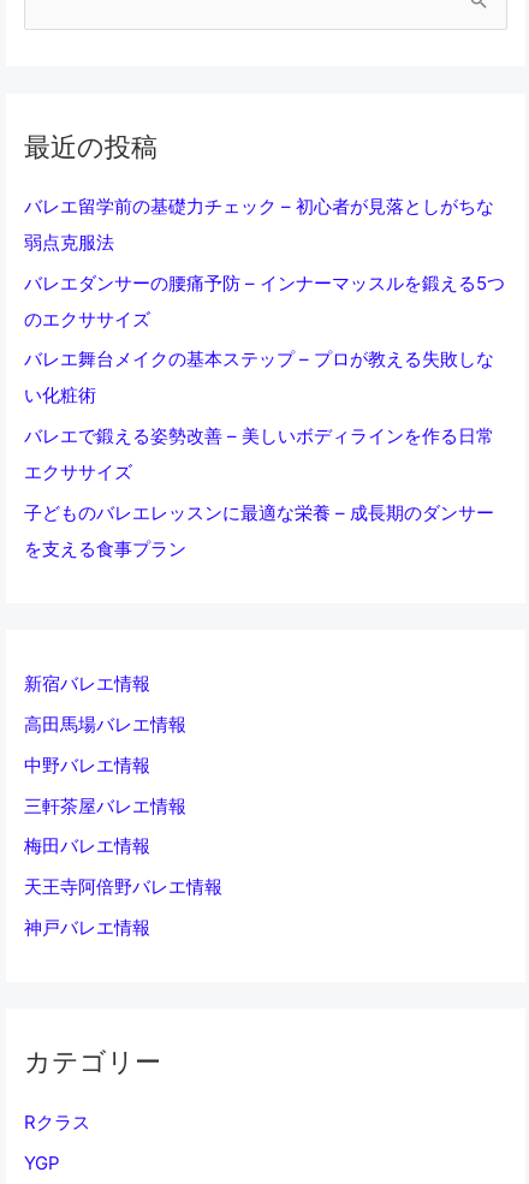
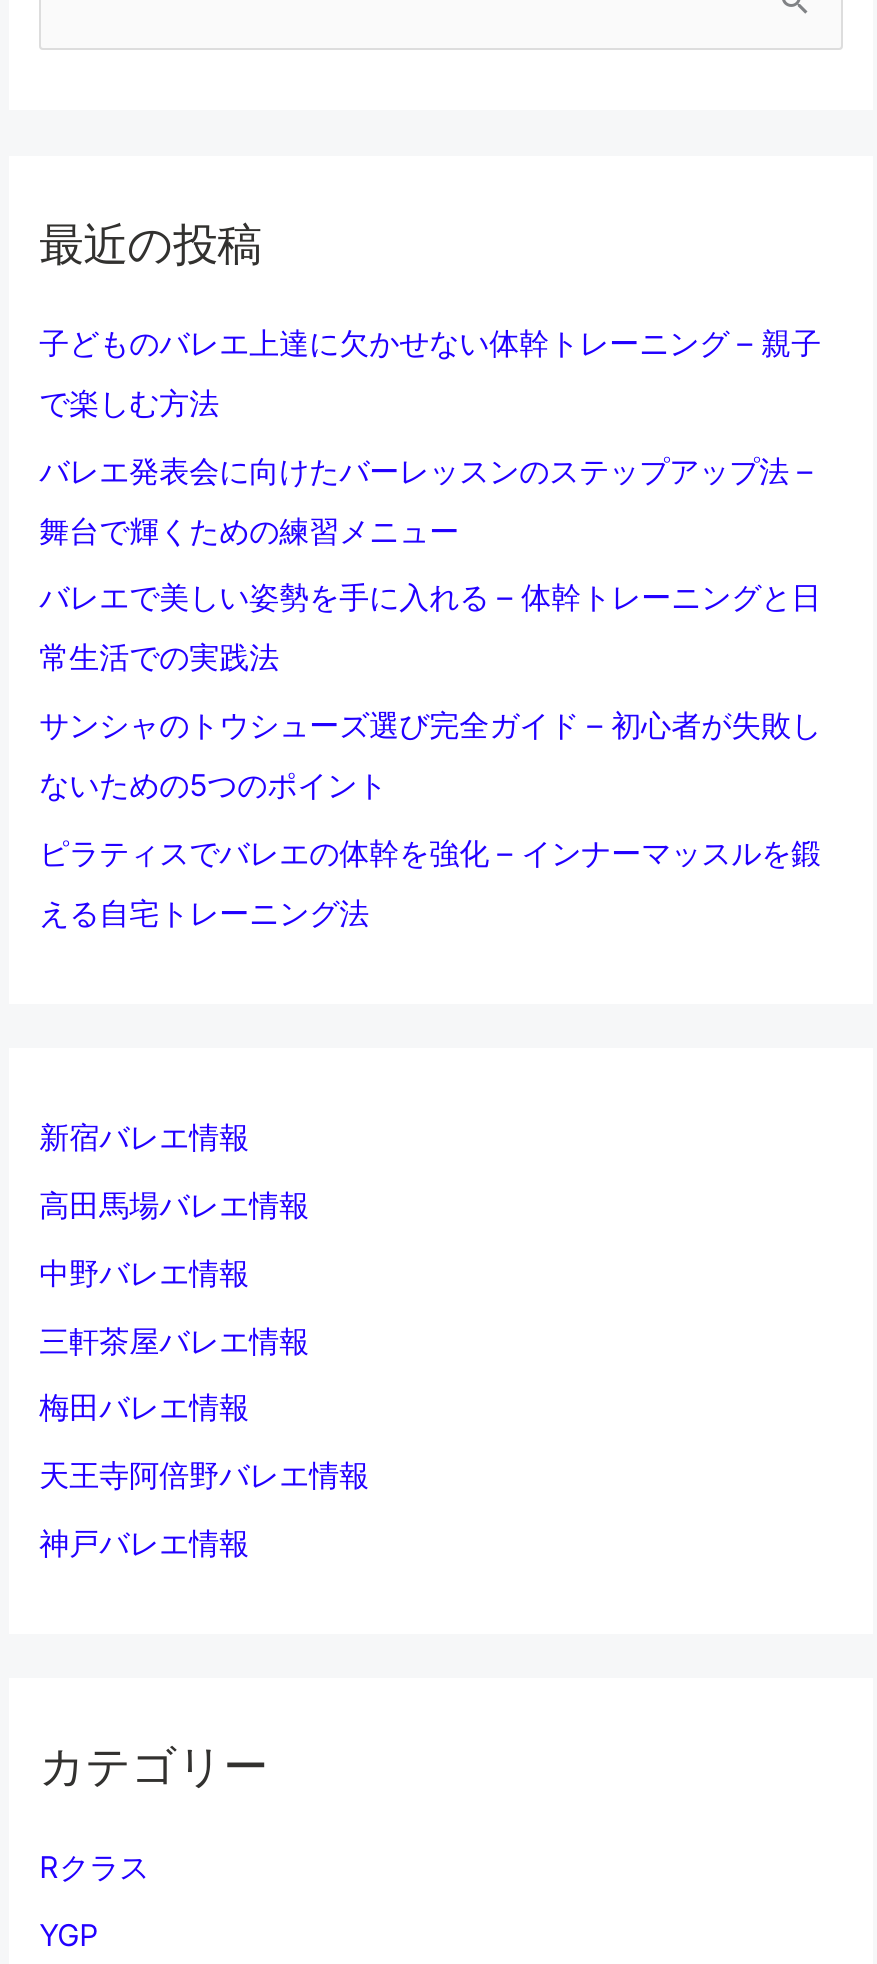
- バレエ留学前の基礎力チェック – 初心者が見落としがちな
+ 子どものバレエ上達に欠かせない体幹トレーニング – 親子

- 弱点克服法
+ で楽しむ方法

- バレエダンサーの腰痛予防 – インナーマッスルを鍛える5つ
+ バレエ発表会に向けたバーレッスンのステップアップ法 –

- のエクササイズ
+ 舞台で輝くための練習メニュー

- バレエ舞台メイクの基本ステップ – プロが教える失敗しな
+ バレエで美しい姿勢を手に入れる – 体幹トレーニングと日

- い化粧術
+ 常生活での実践法

- バレエで鍛える姿勢改善 – 美しいボディラインを作る日常
+ サンシャのトウシューズ選び完全ガイド – 初心者が失敗し

- エクササイズ
+ ないための5つのポイント

- 子どものバレエレッスンに最適な栄養 – 成長期のダンサー
+ ピラティスでバレエの体幹を強化 – インナーマッスルを鍛

- を支える食事プラン
+ える自宅トレーニング法
